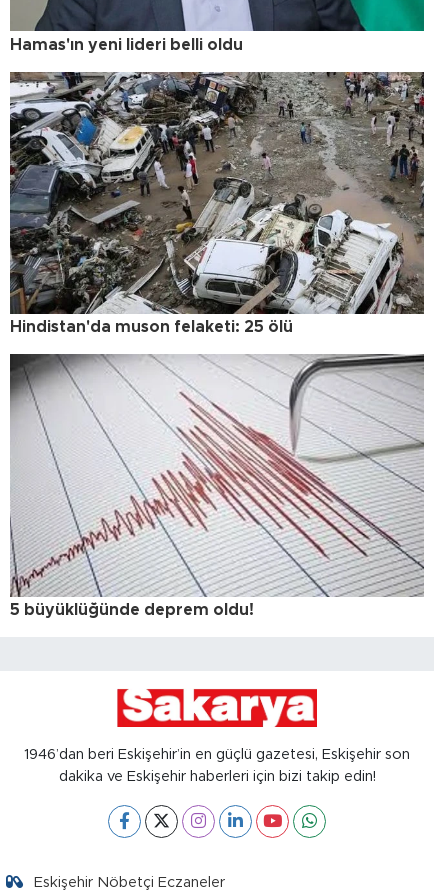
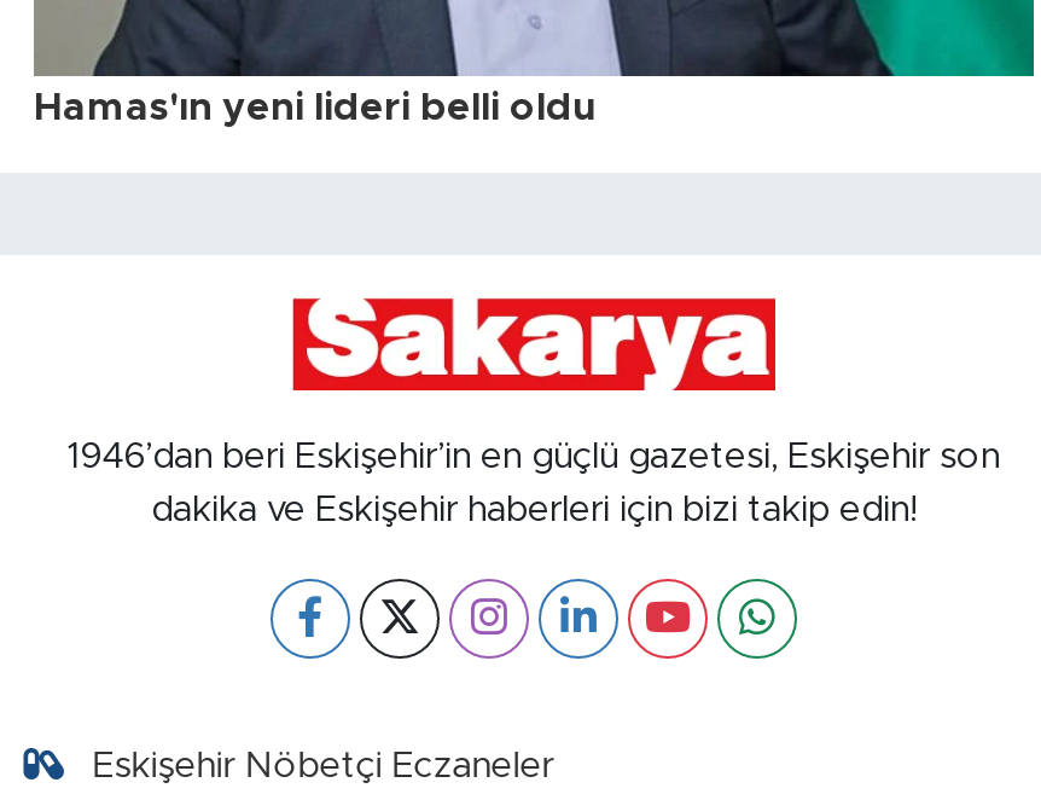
- [image]
- Hindistan'da muson felaketi: 25 ölü

- [image]
- 5 büyüklüğünde deprem oldu!
